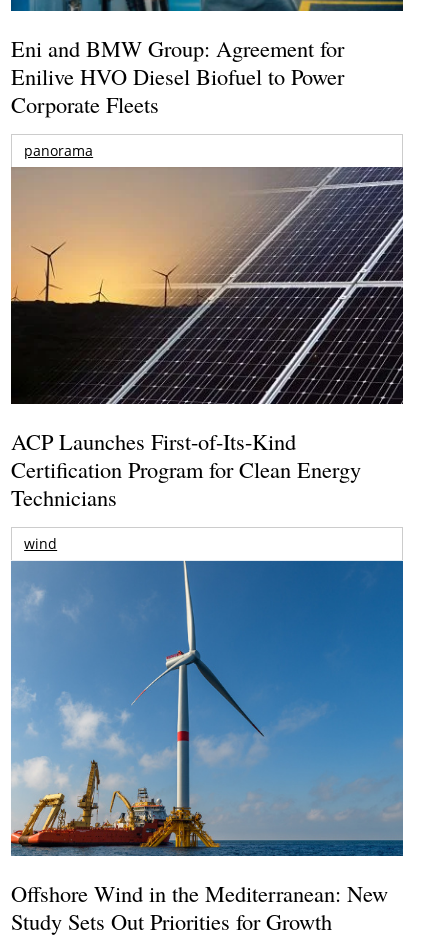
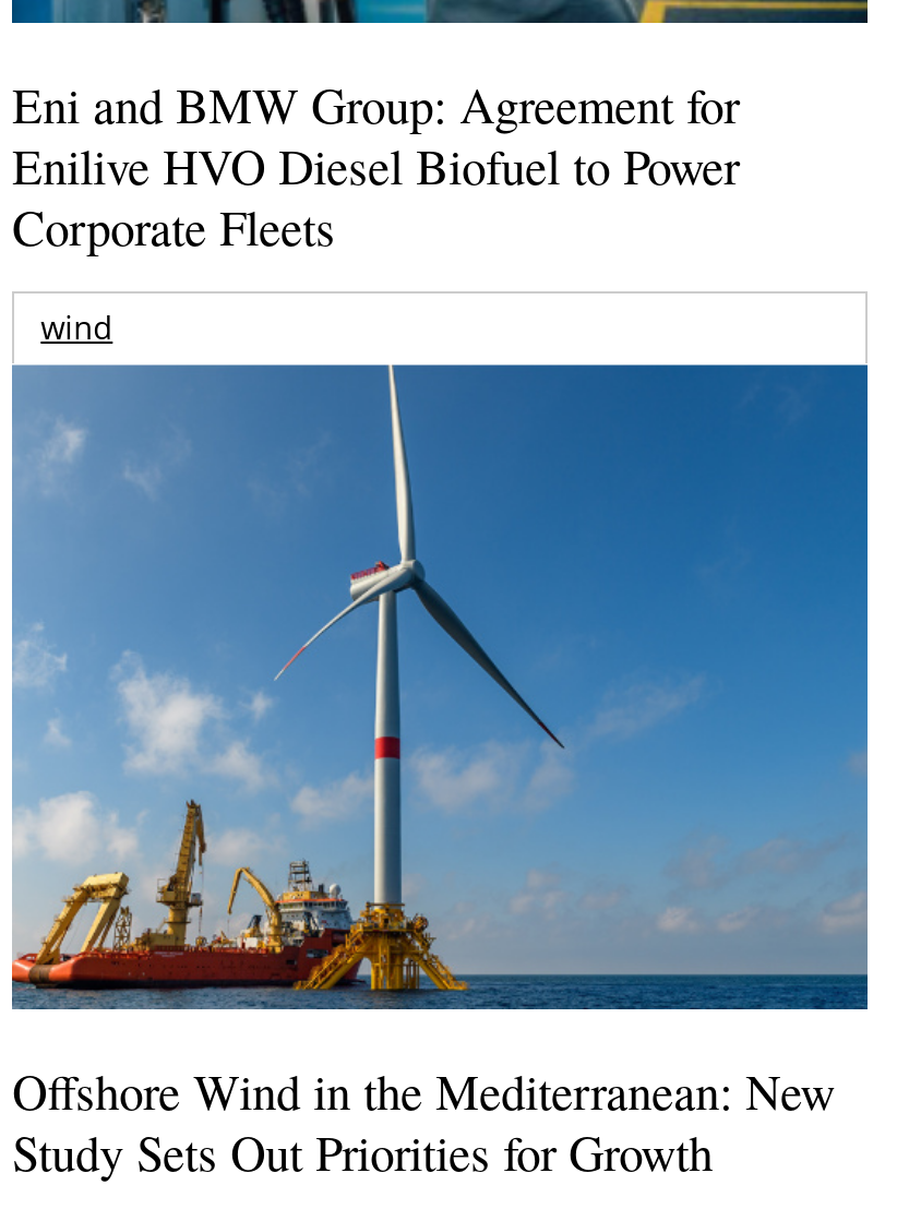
- panorama

- [image]
- ACP Launches First-of-Its-Kind
- Certification Program for Clean Energy
- Technicians
